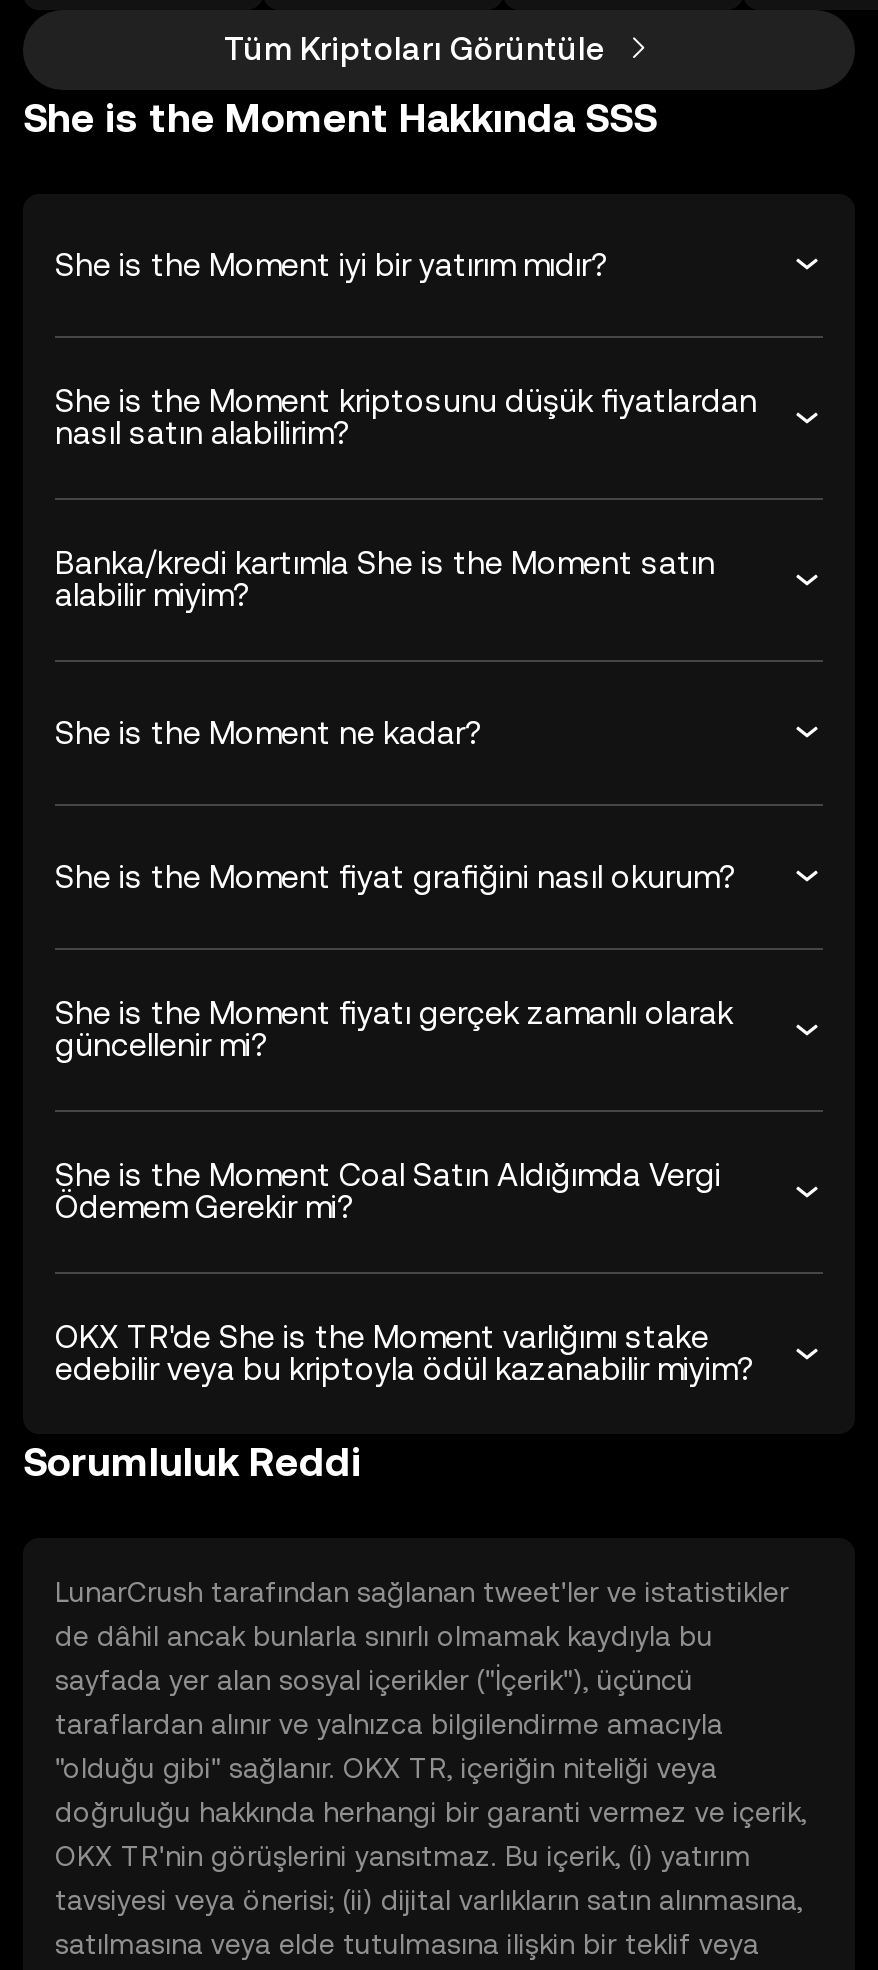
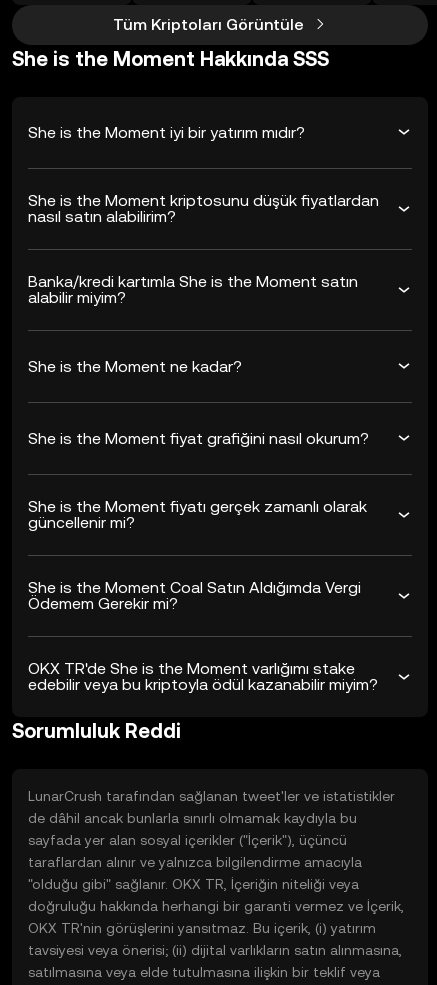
- "olduğu gibi" sağlanır. OKX TR, içeriğin niteliği veya
+ "olduğu gibi" sağlanır. OKX TR, İçeriğin niteliği veya

- doğruluğu hakkında herhangi bir garanti vermez ve içerik,
+ doğruluğu hakkında herhangi bir garanti vermez ve İçerik,
